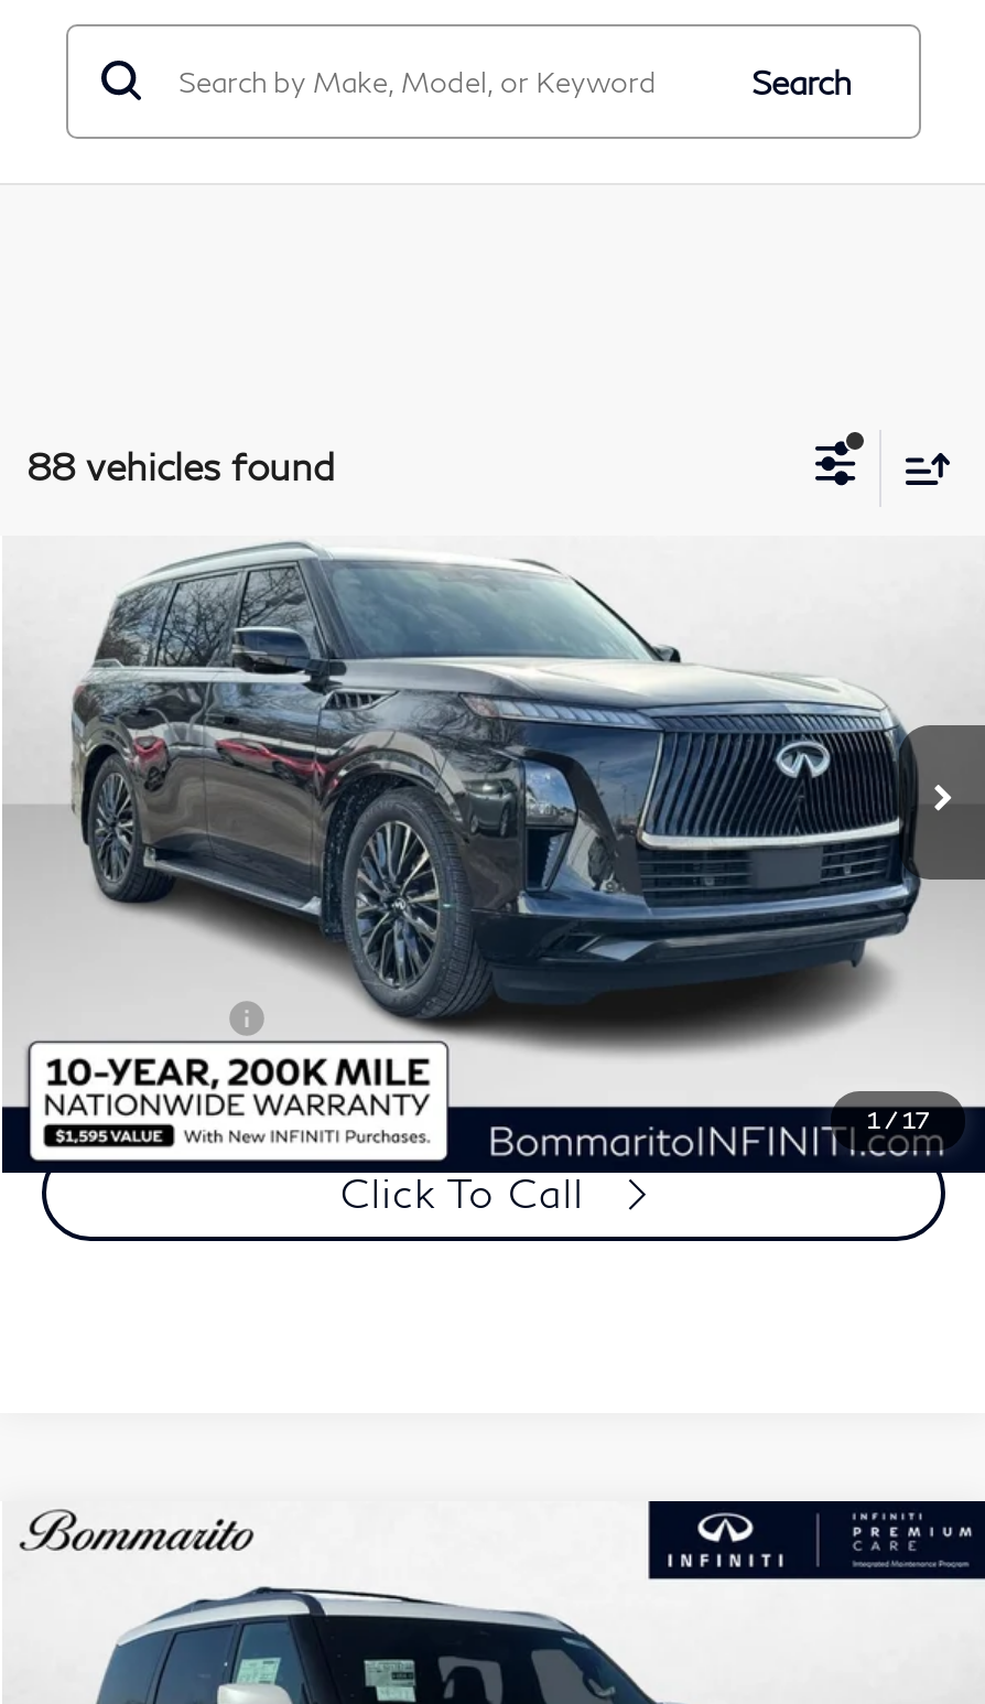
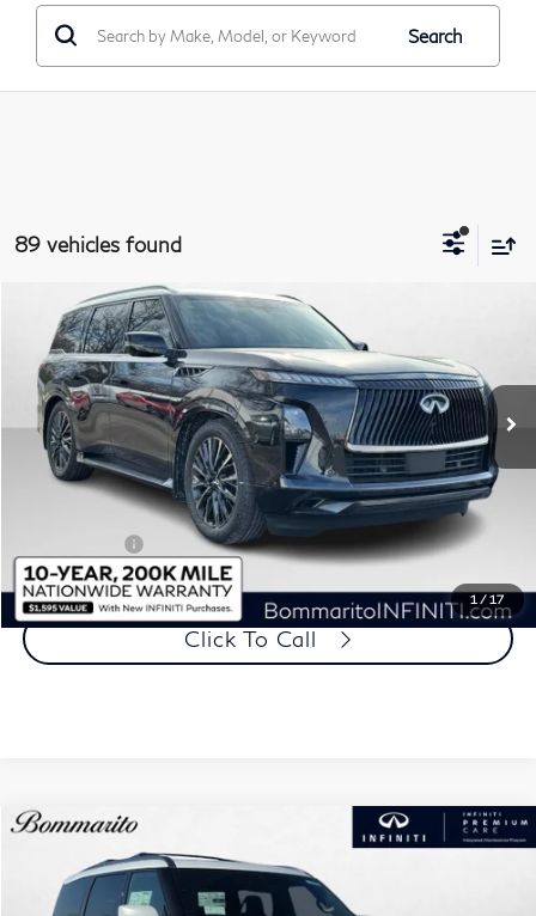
- 88 vehicles found
+ 89 vehicles found
